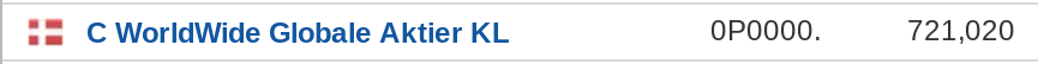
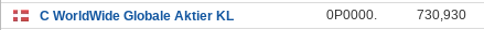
- 721,020
+ 730,930
